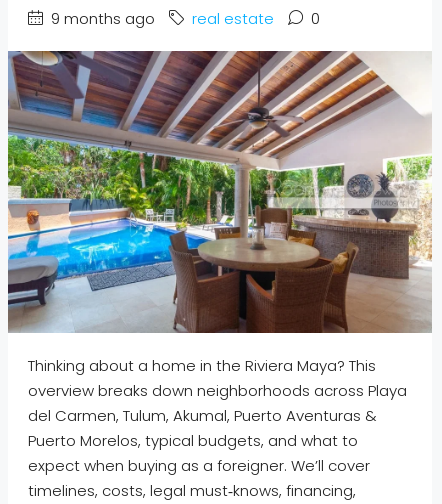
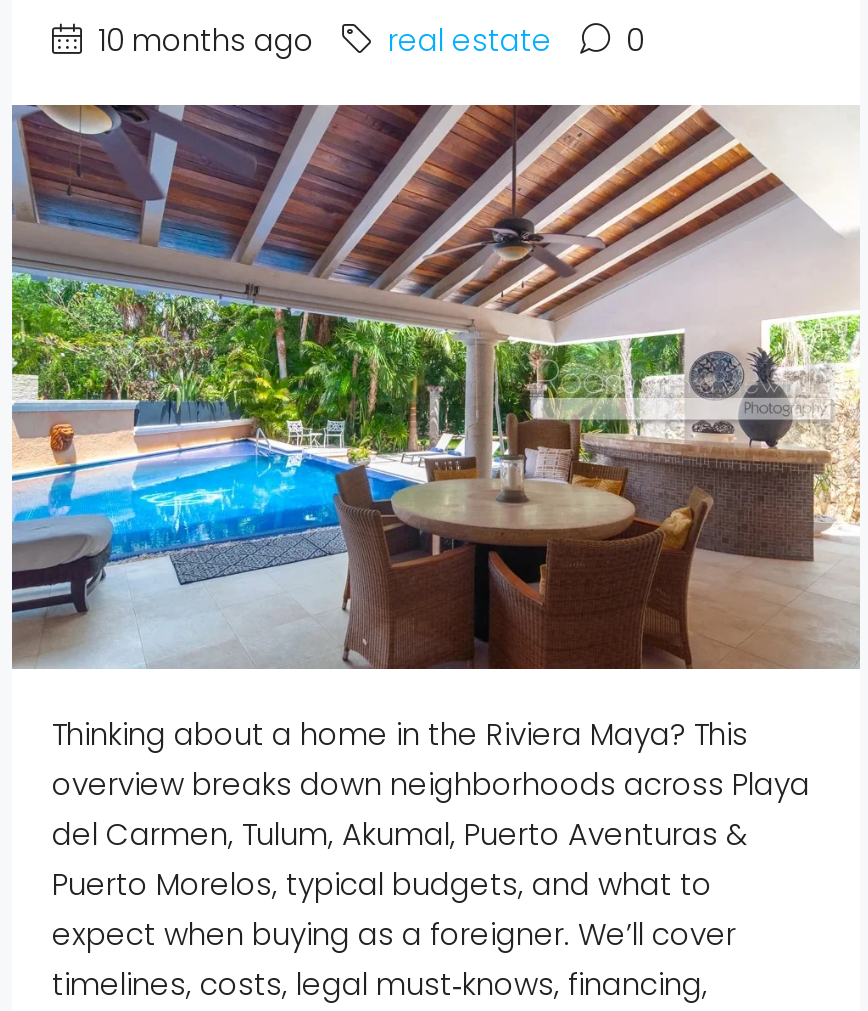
- 9 months ago real estate 0
+ 10 months ago real estate 0
